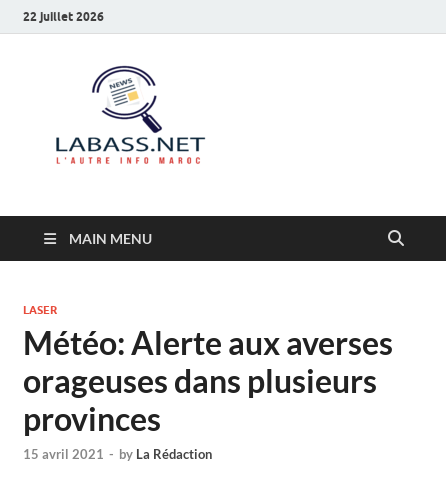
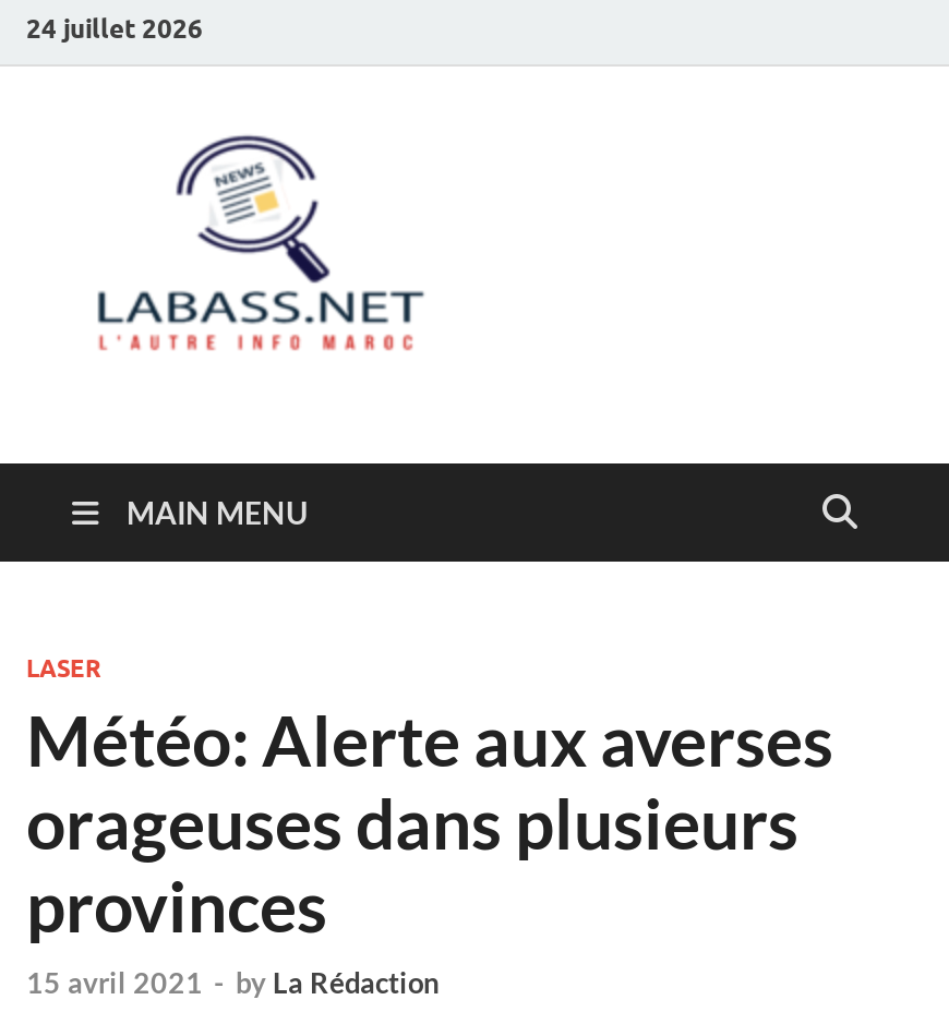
- 22 juillet 2026
+ 24 juillet 2026
